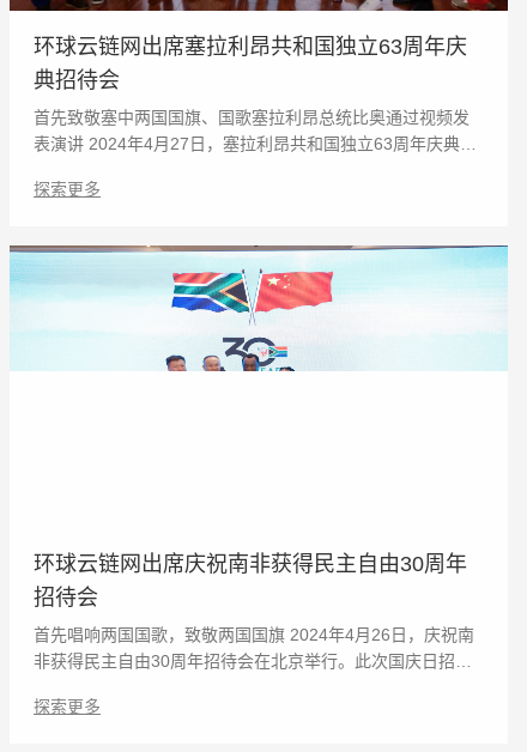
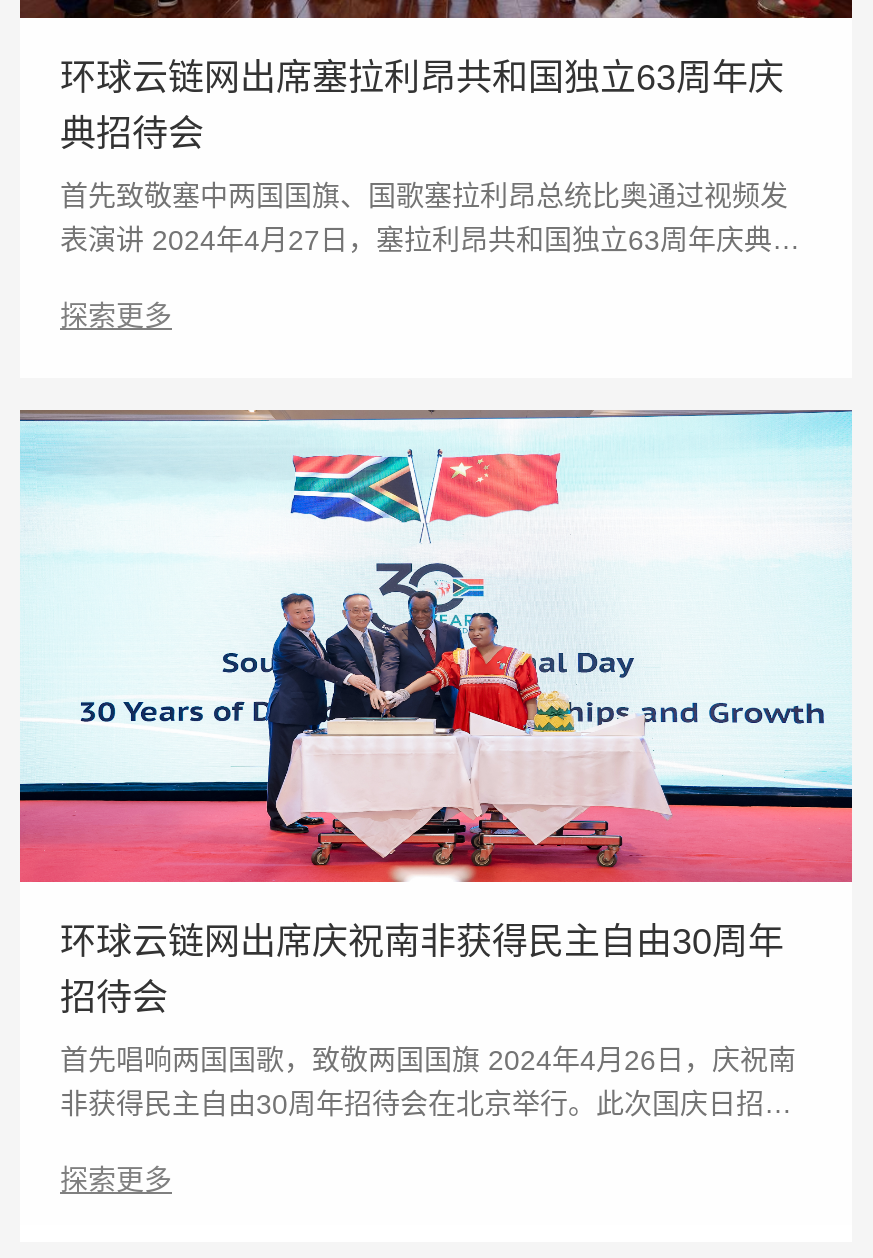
+ [image]
